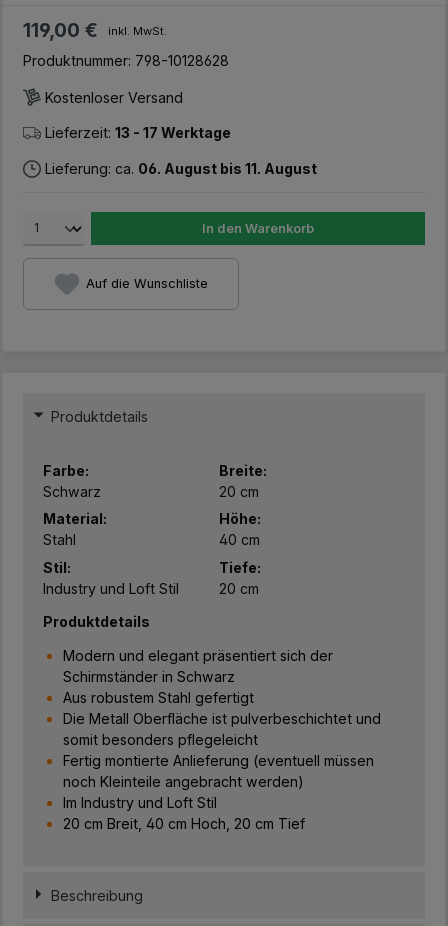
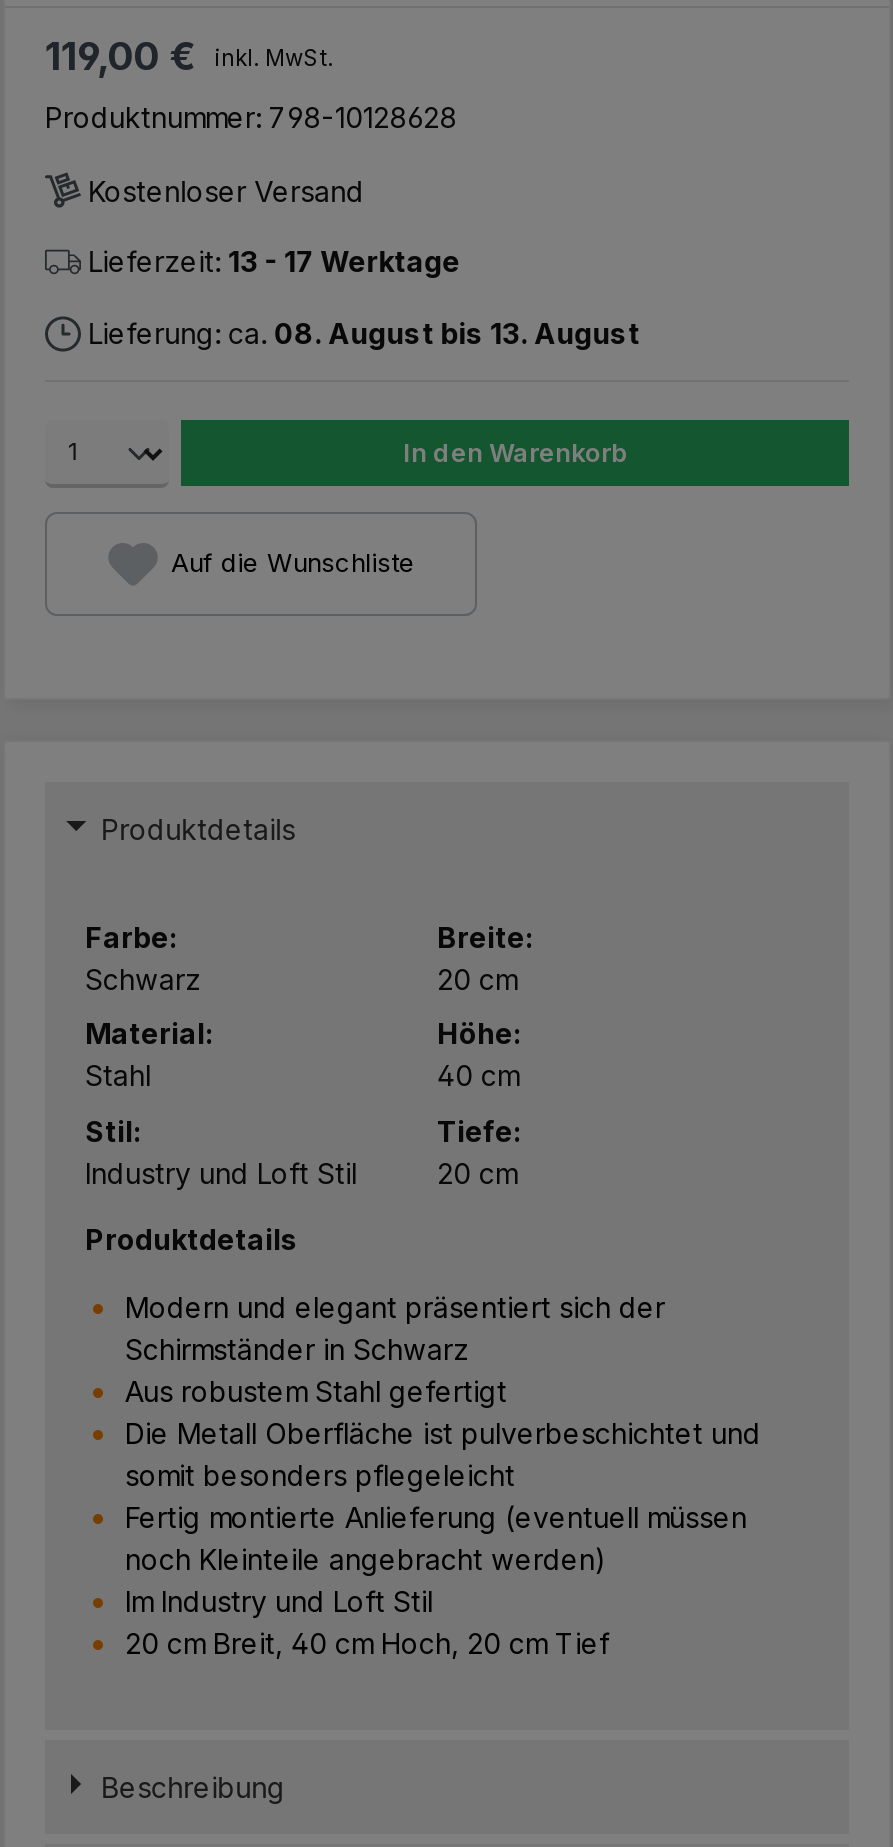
- Lieferung: ca. 06. August bis 11. August
+ Lieferung: ca. 08. August bis 13. August
